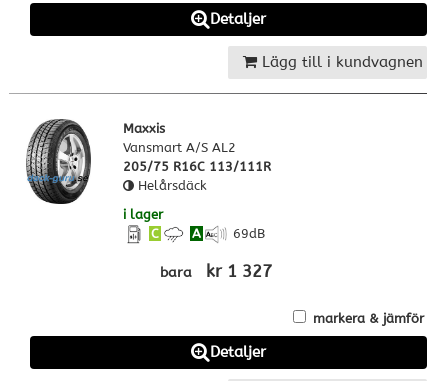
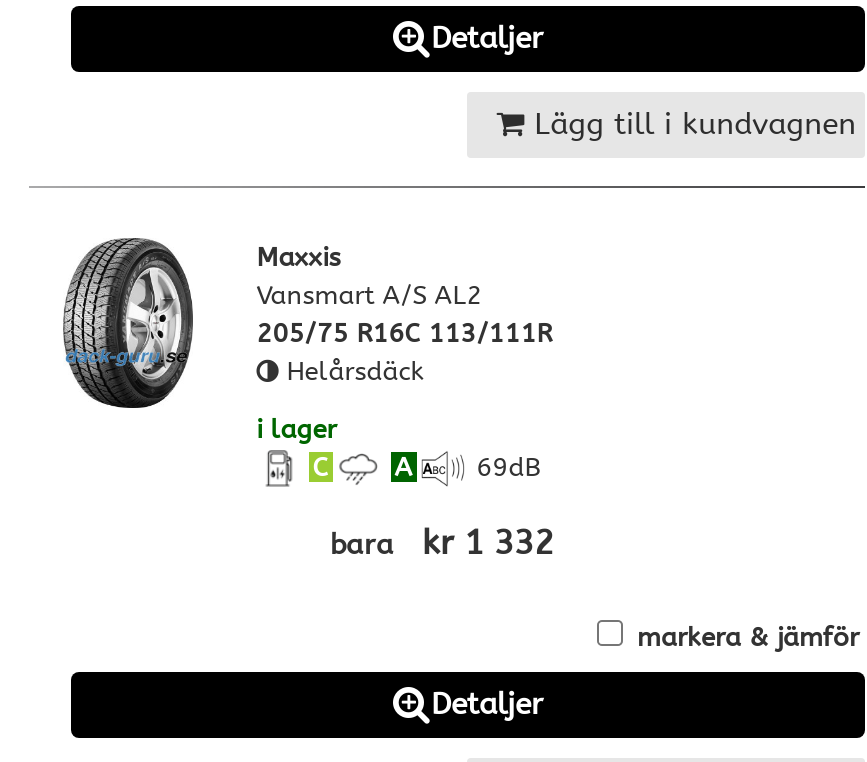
- bara kr 1 327
+ bara kr 1 332
